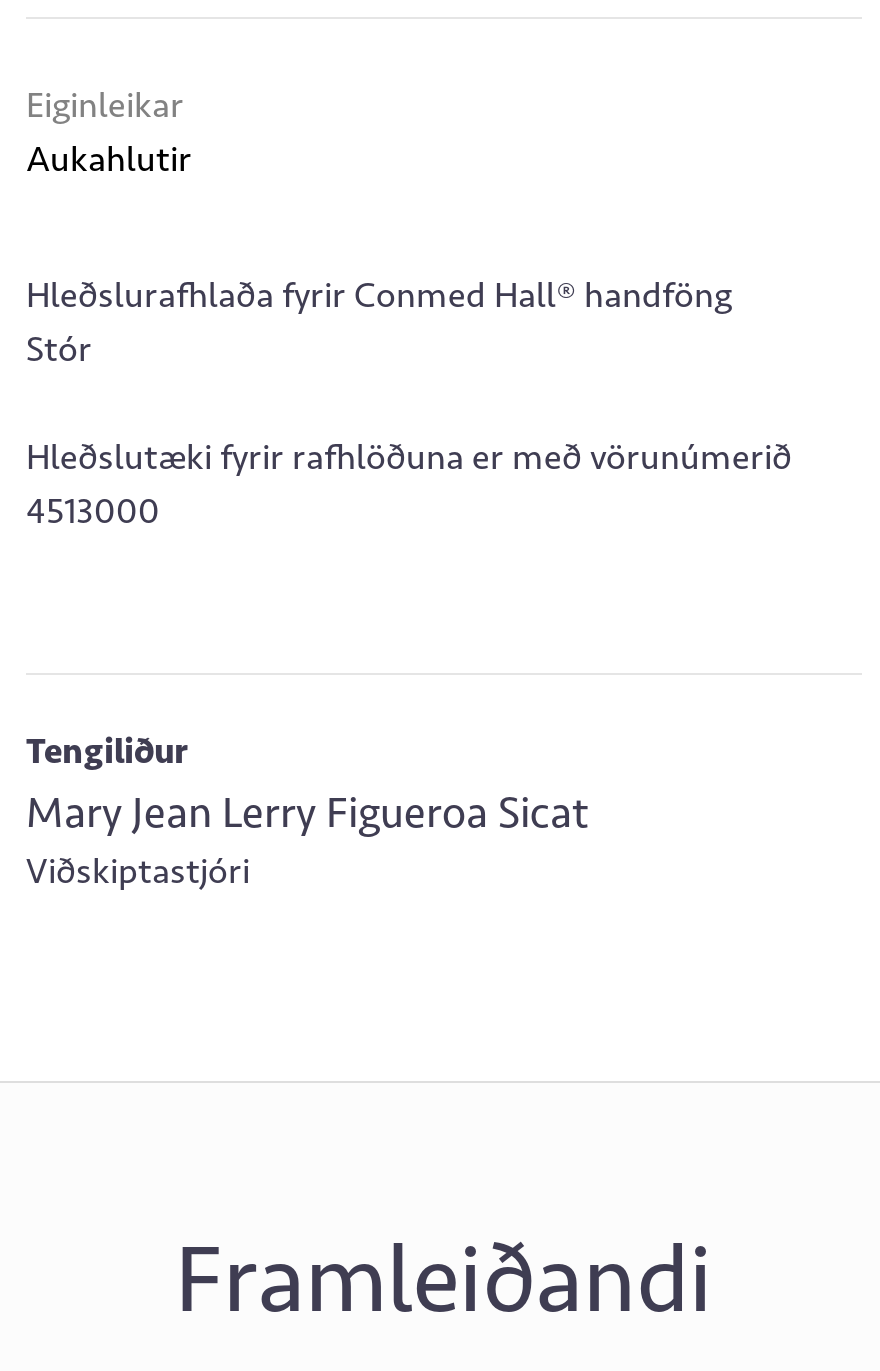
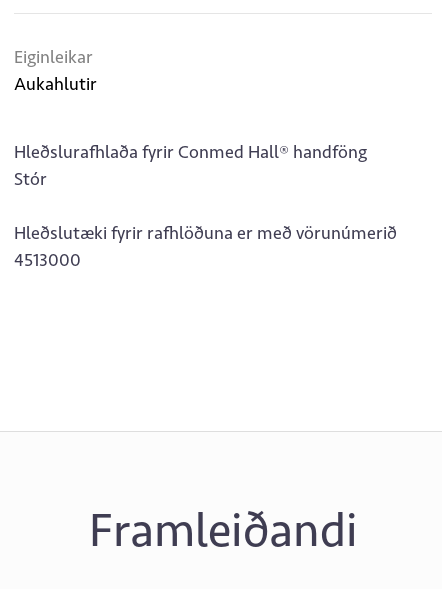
- Tengiliður
- Mary Jean Lerry Figueroa Sicat
- Viðskiptastjóri
